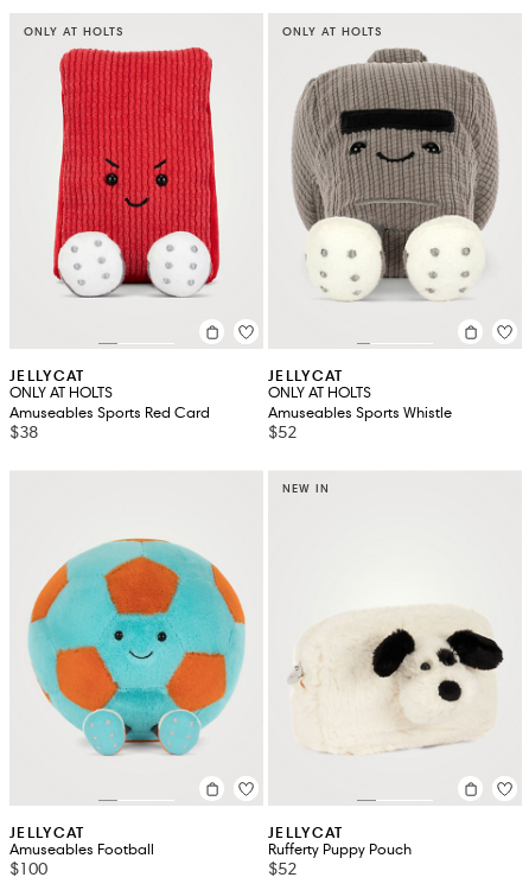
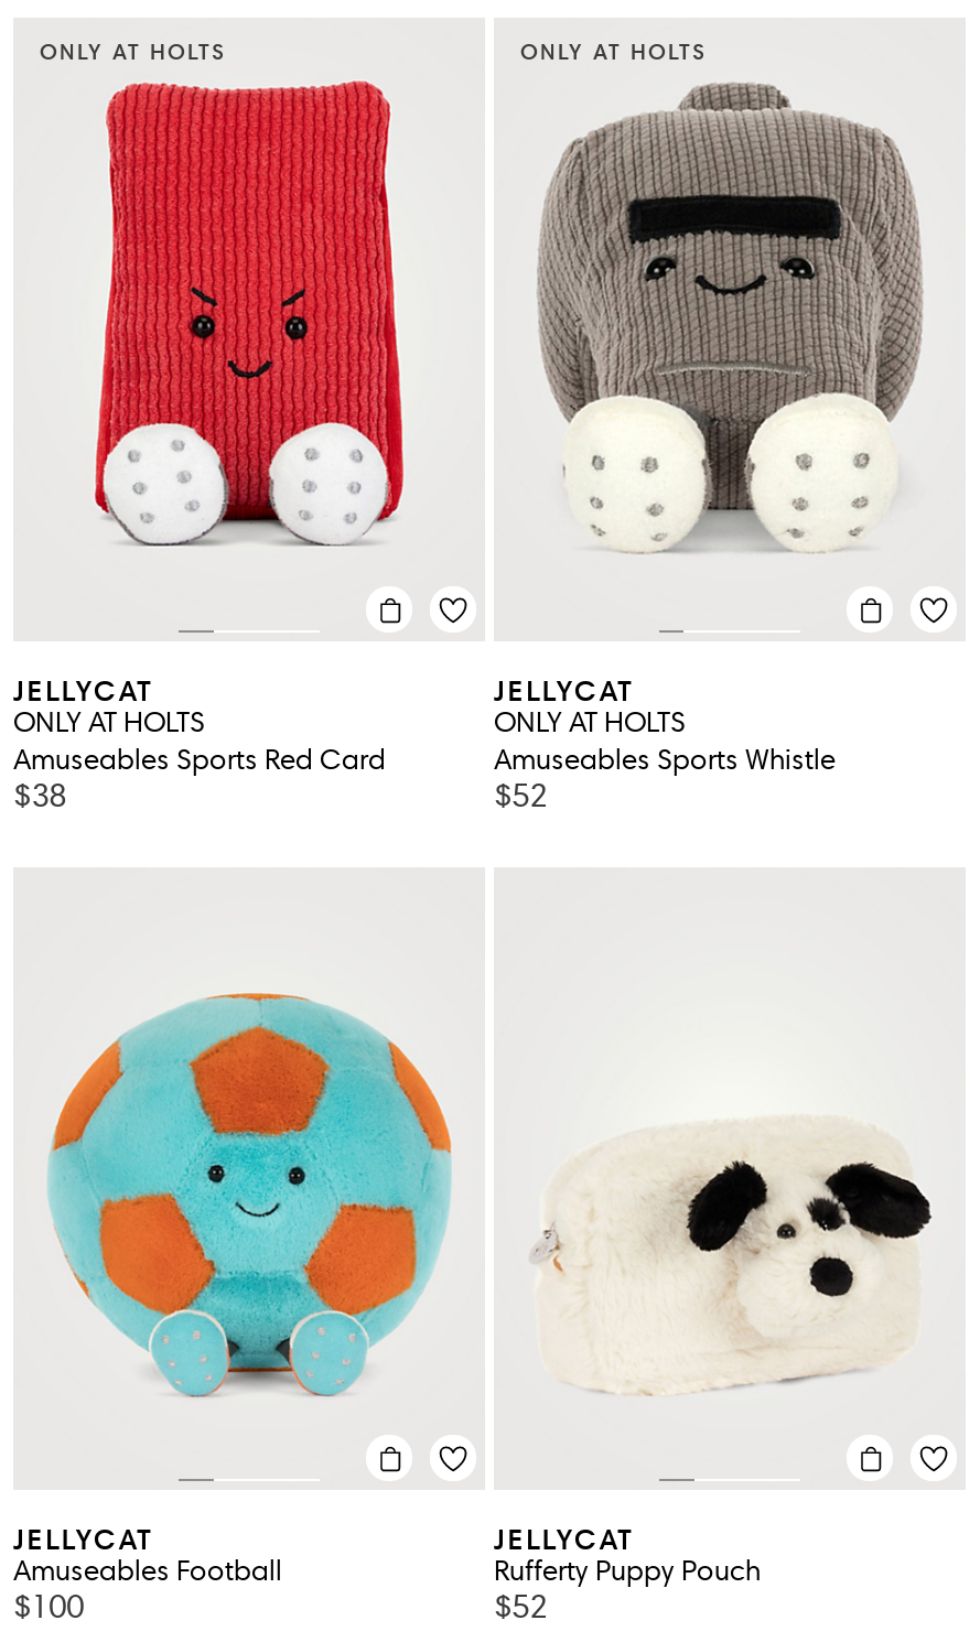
- NEW IN
